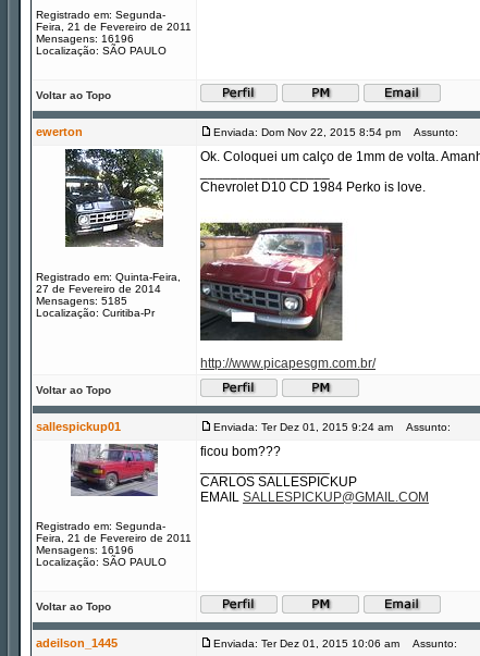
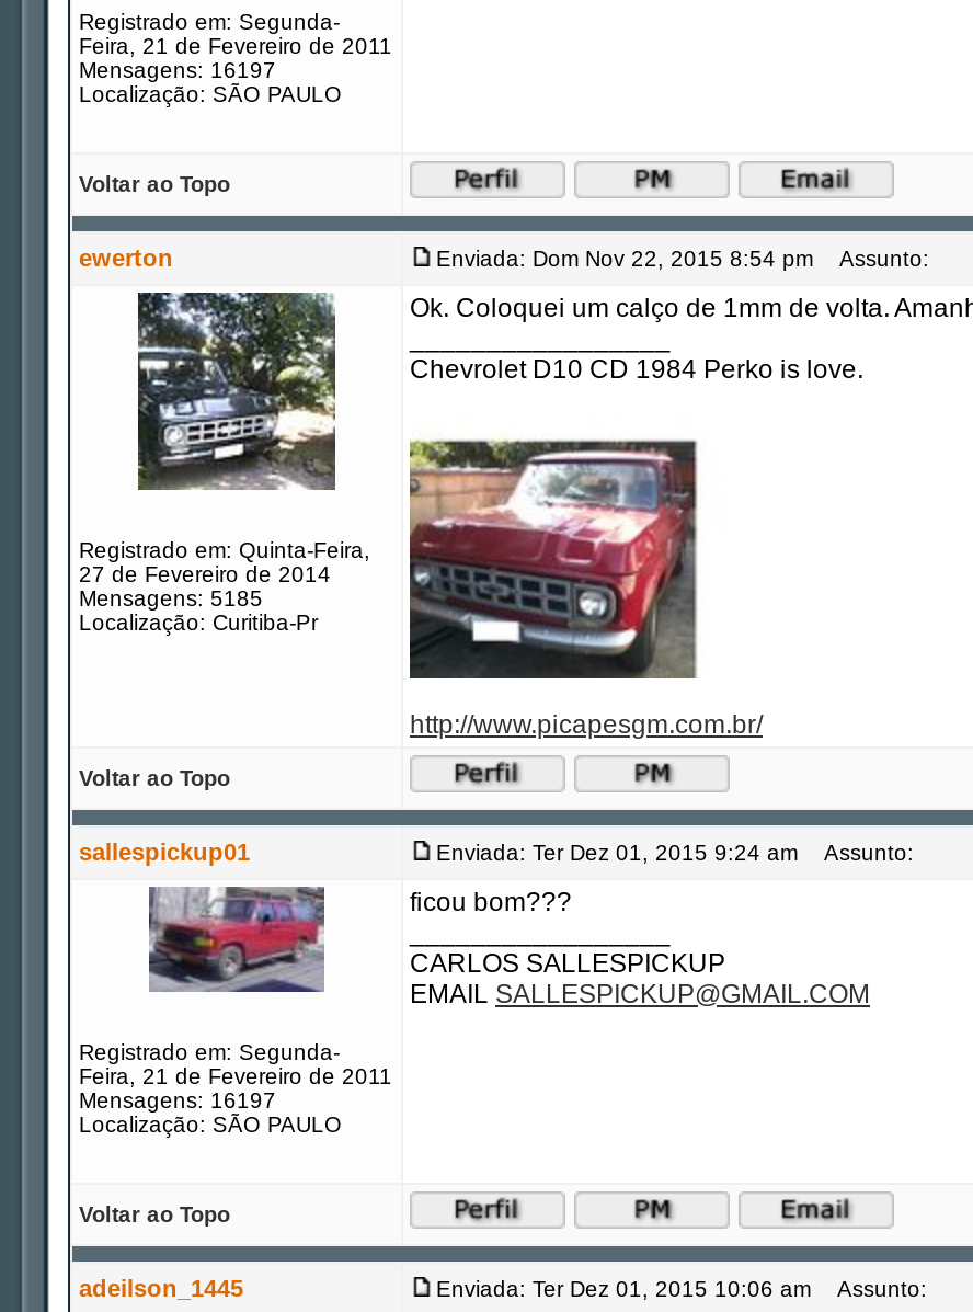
- Mensagens: 16196
+ Mensagens: 16197

- Mensagens: 16196
+ Mensagens: 16197
